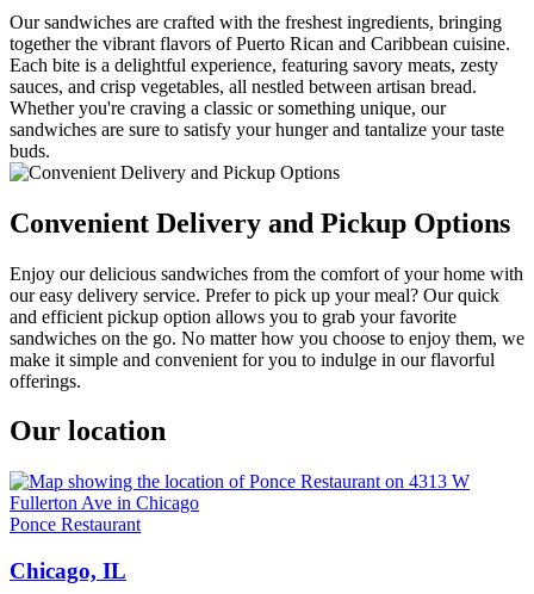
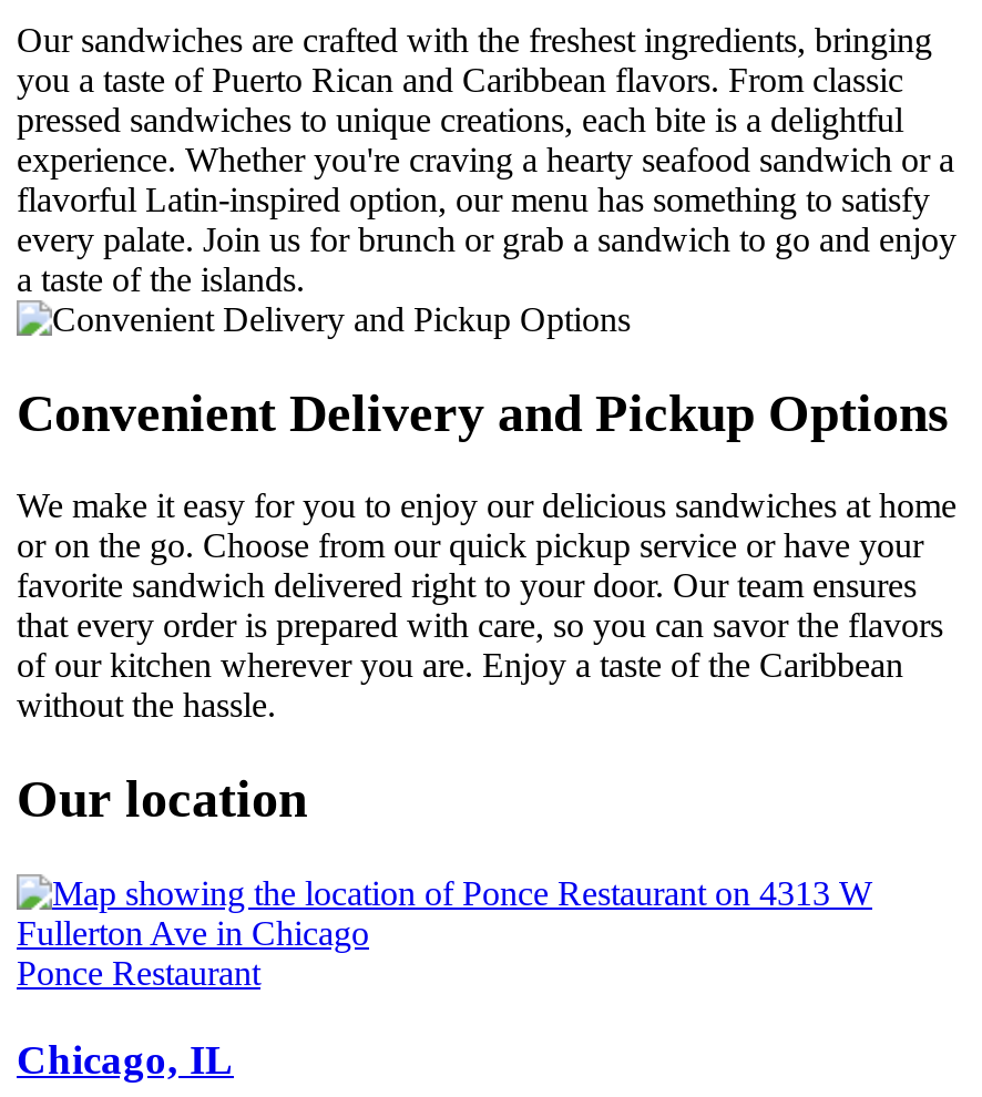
- together the vibrant flavors of Puerto Rican and Caribbean cuisine.
- Each bite is a delightful experience, featuring savory meats, zesty
- sauces, and crisp vegetables, all nestled between artisan bread.
- Whether you're craving a classic or something unique, our
- sandwiches are sure to satisfy your hunger and tantalize your taste
- buds.
+ you a taste of Puerto Rican and Caribbean flavors. From classic
+ pressed sandwiches to unique creations, each bite is a delightful
+ experience. Whether you're craving a hearty seafood sandwich or a
+ flavorful Latin-inspired option, our menu has something to satisfy
+ every palate. Join us for brunch or grab a sandwich to go and enjoy
+ a taste of the islands.

- Enjoy our delicious sandwiches from the comfort of your home with
- our easy delivery service. Prefer to pick up your meal? Our quick
- and efficient pickup option allows you to grab your favorite
- sandwiches on the go. No matter how you choose to enjoy them, we
- make it simple and convenient for you to indulge in our flavorful
- offerings.
+ We make it easy for you to enjoy our delicious sandwiches at home
+ or on the go. Choose from our quick pickup service or have your
+ favorite sandwich delivered right to your door. Our team ensures
+ that every order is prepared with care, so you can savor the flavors
+ of our kitchen wherever you are. Enjoy a taste of the Caribbean
+ without the hassle.
